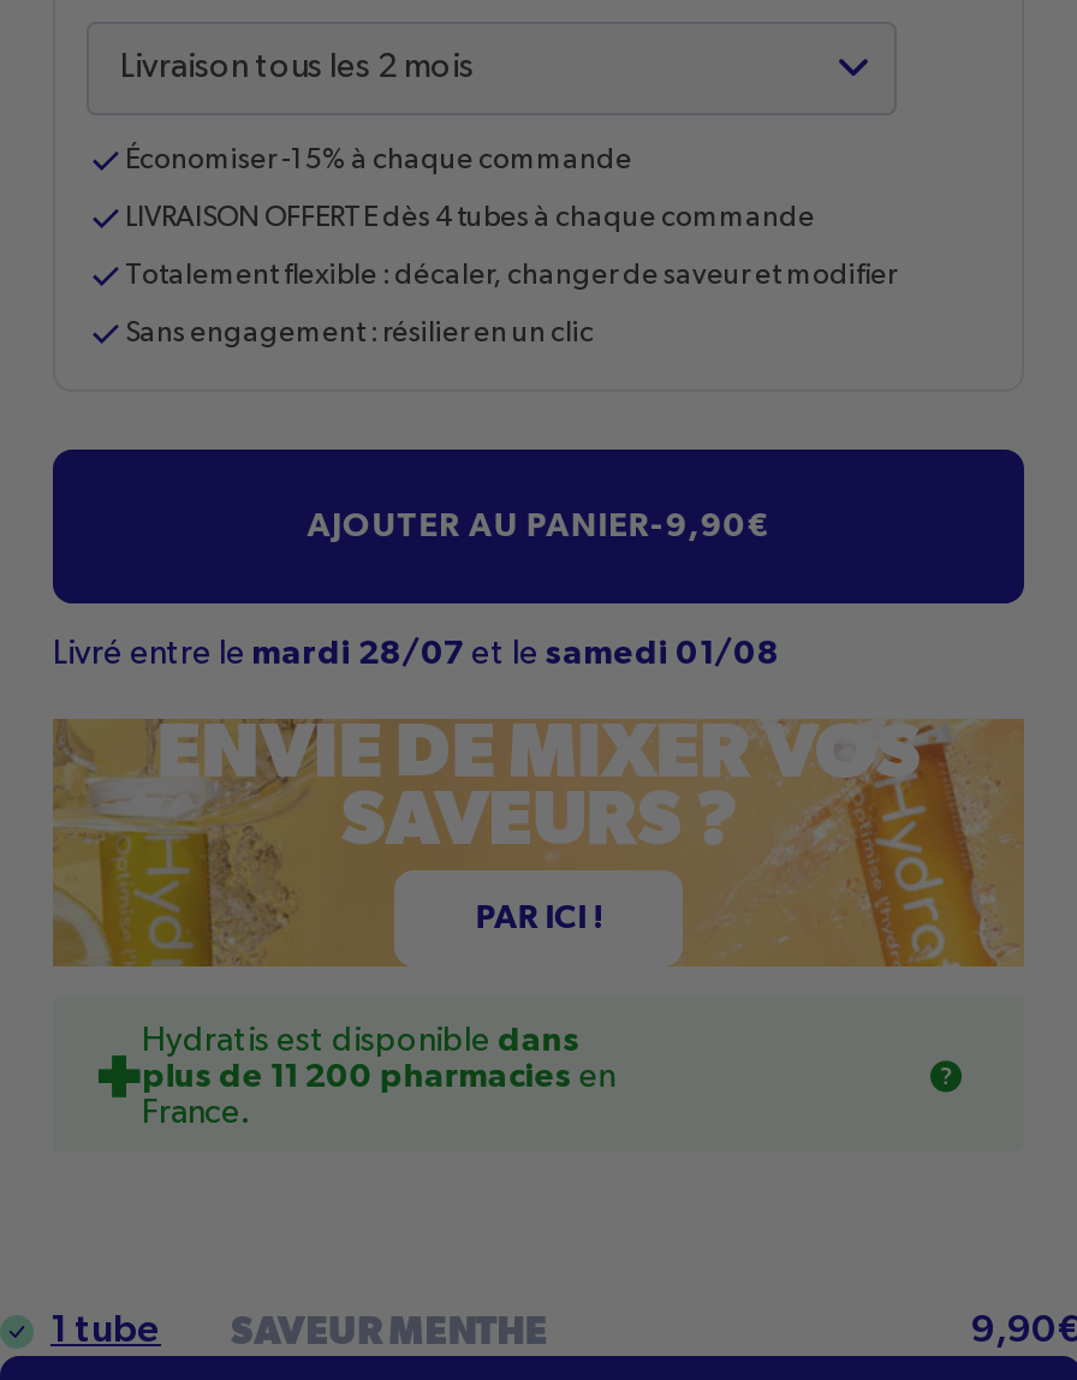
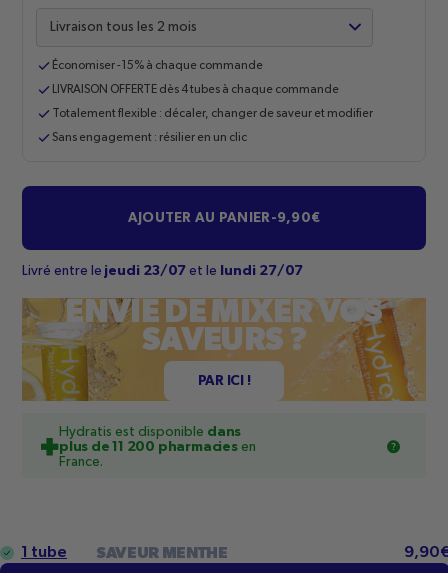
- Livré entre le mardi 28/07 et le samedi 01/08
+ Livré entre le jeudi 23/07 et le lundi 27/07
